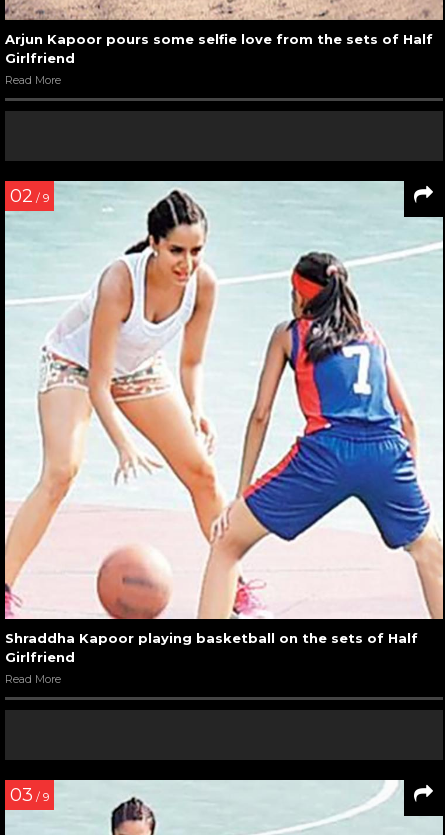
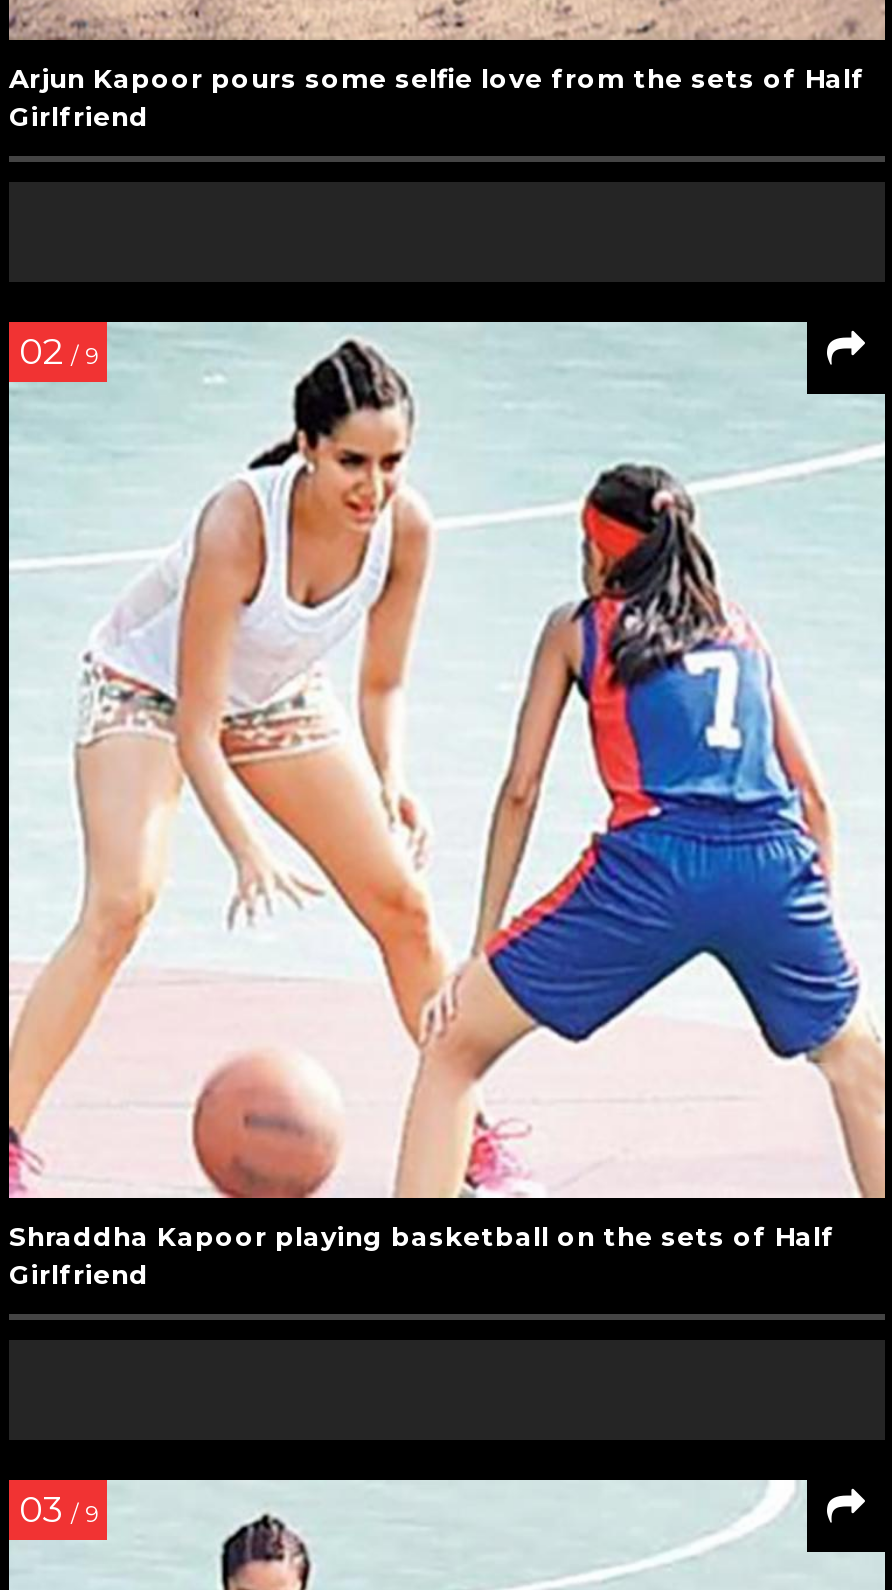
- Read More

- Read More
